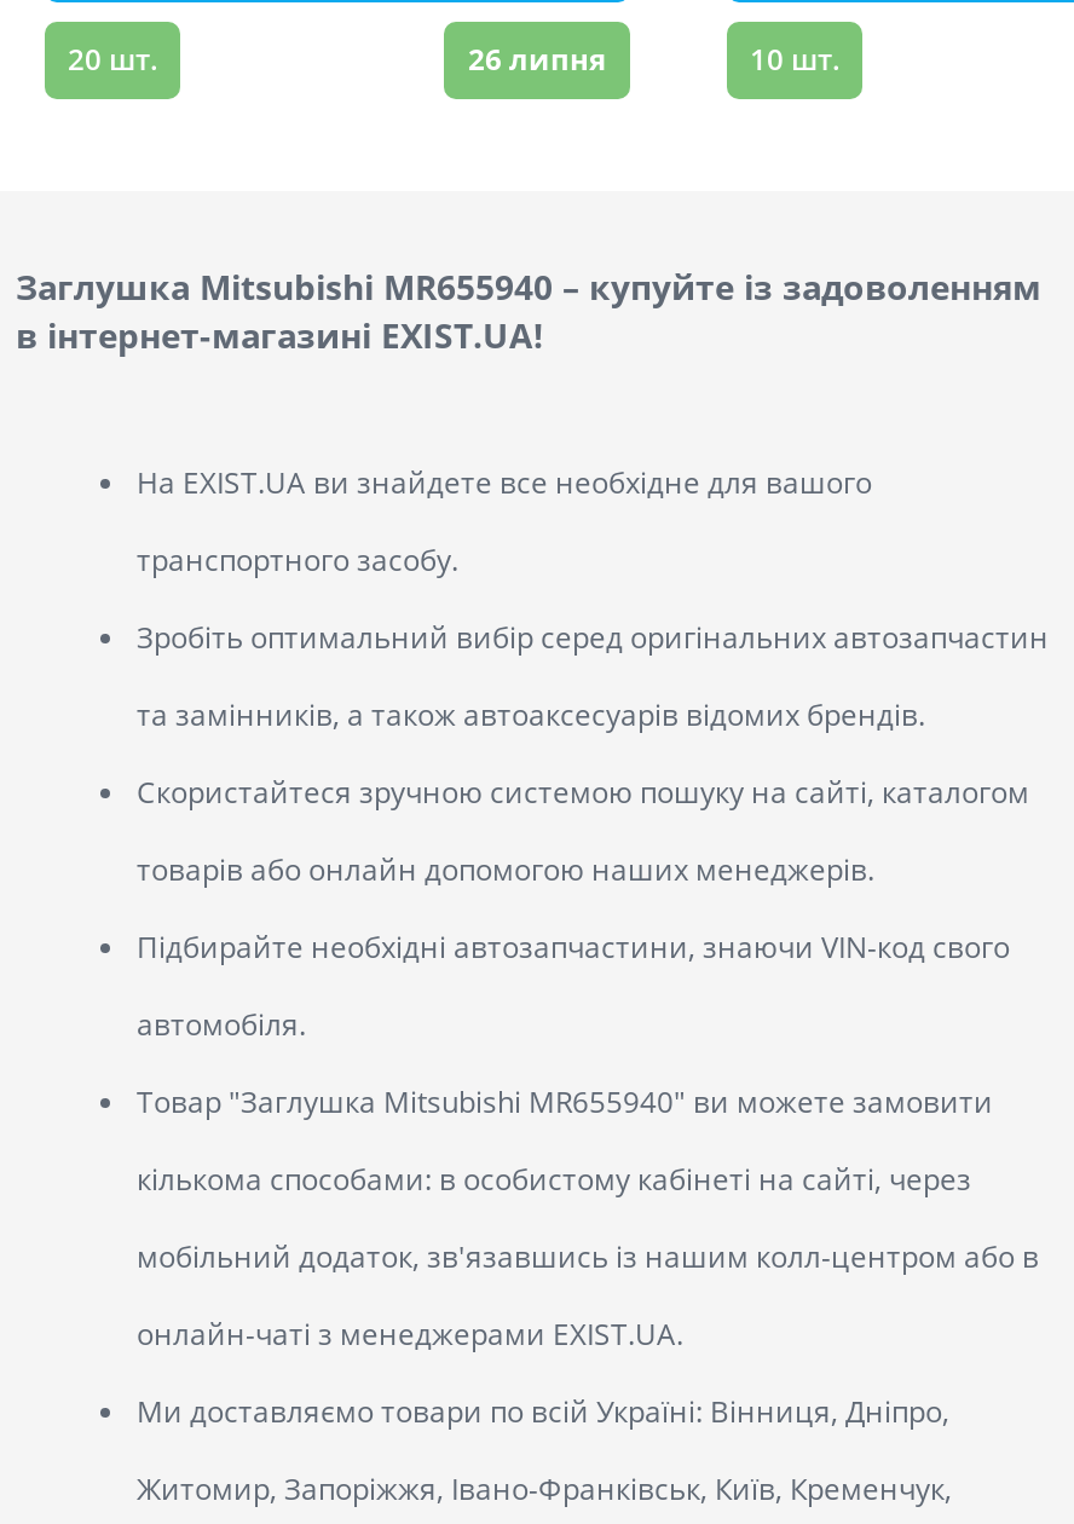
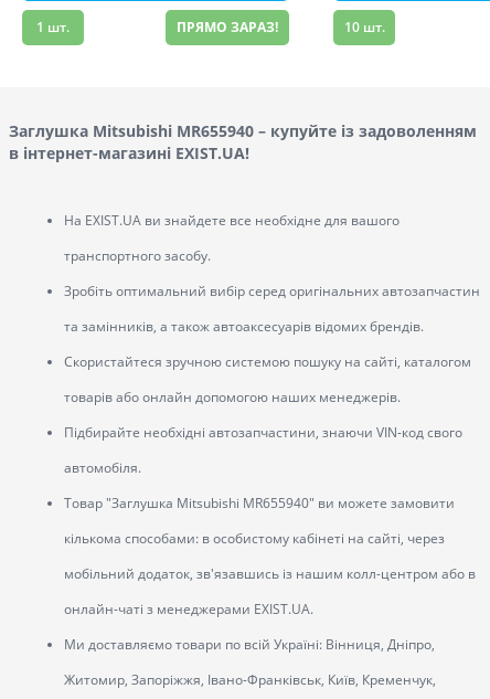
- 20 шт.
- 26 липня
+ 1 шт.
+ ПРЯМО ЗАРАЗ!
